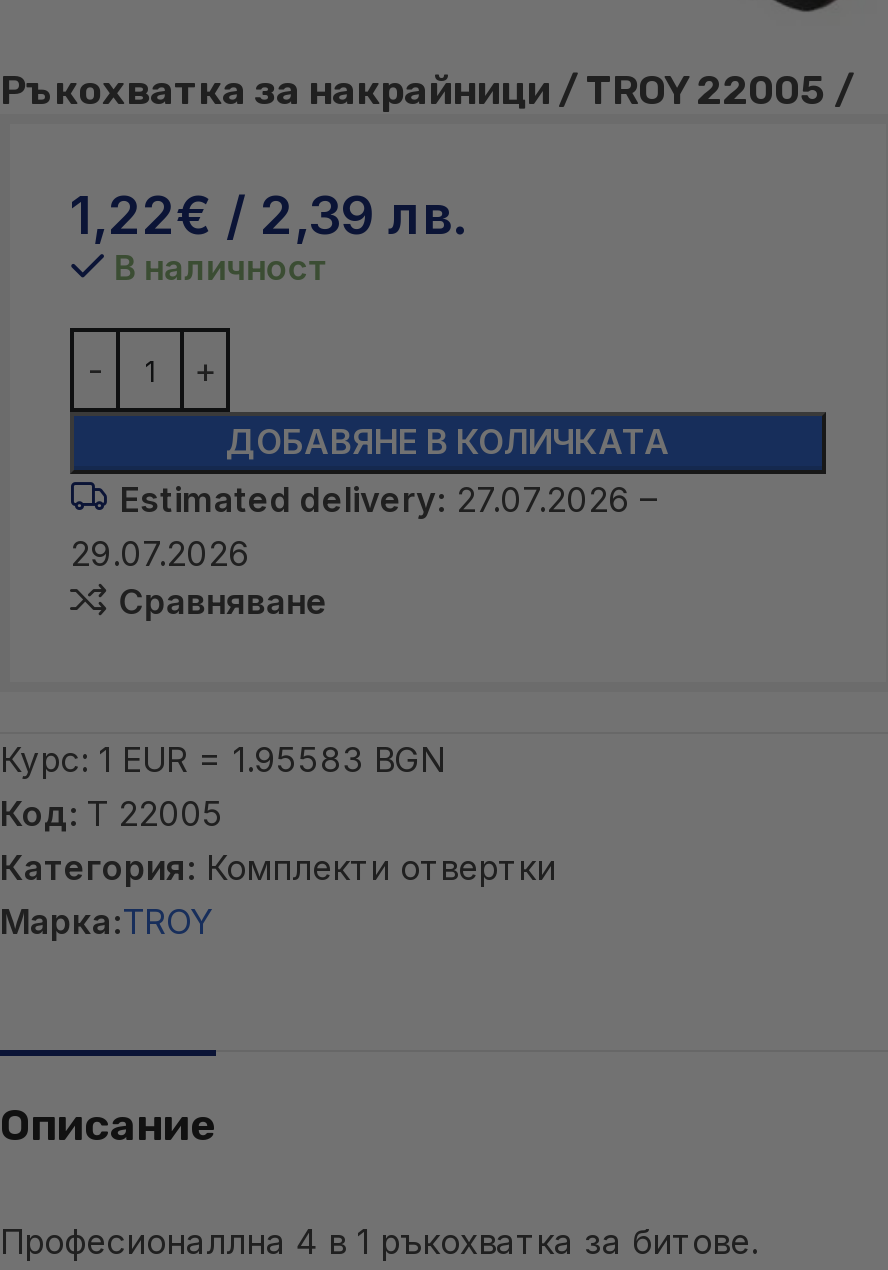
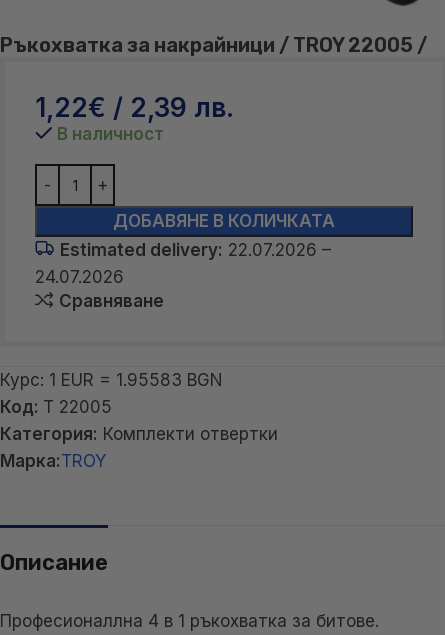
- Estimated delivery: 27.07.2026 –
+ Estimated delivery: 22.07.2026 –

- 29.07.2026
+ 24.07.2026
